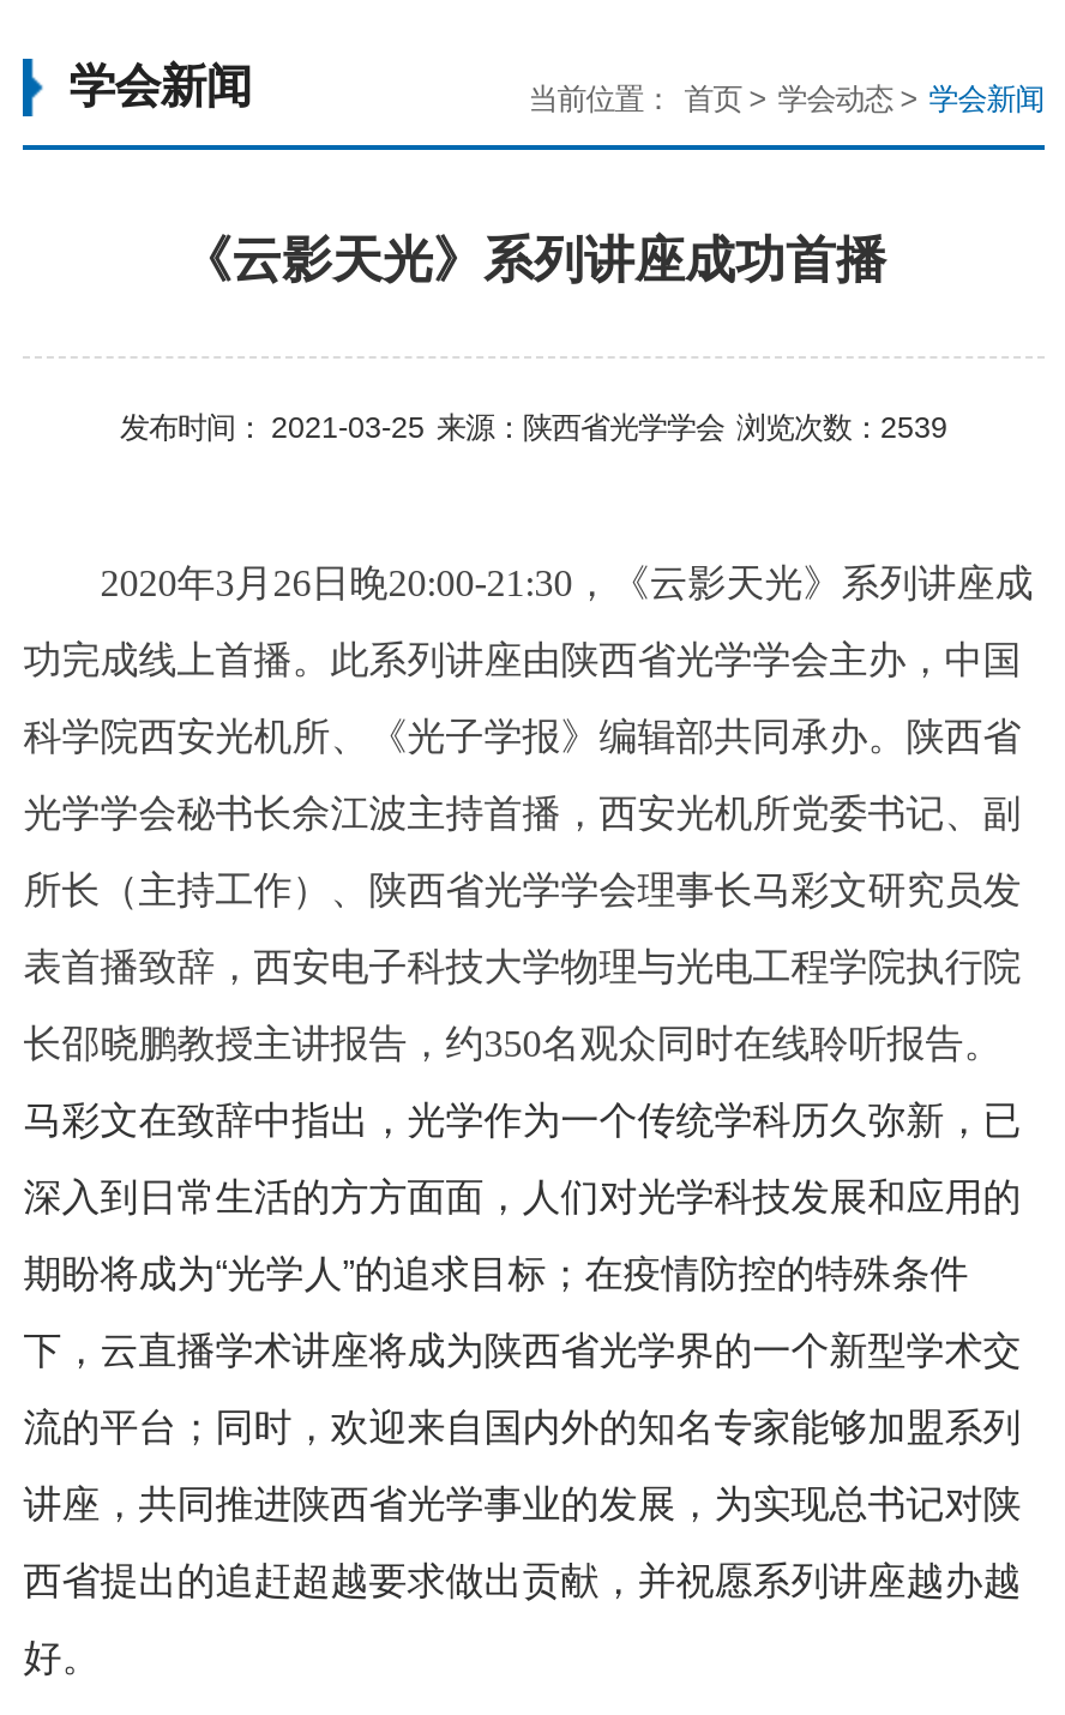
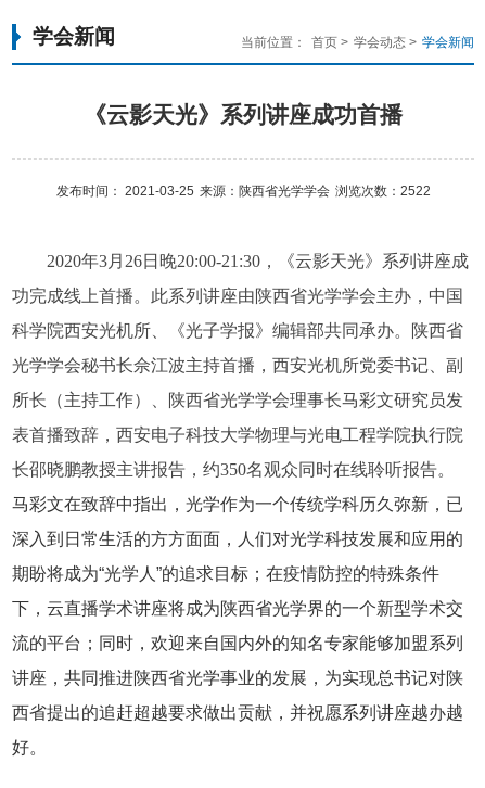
- 发布时间： 2021-03-25 来源：陕西省光学学会 浏览次数：2539
+ 发布时间： 2021-03-25 来源：陕西省光学学会 浏览次数：2522
